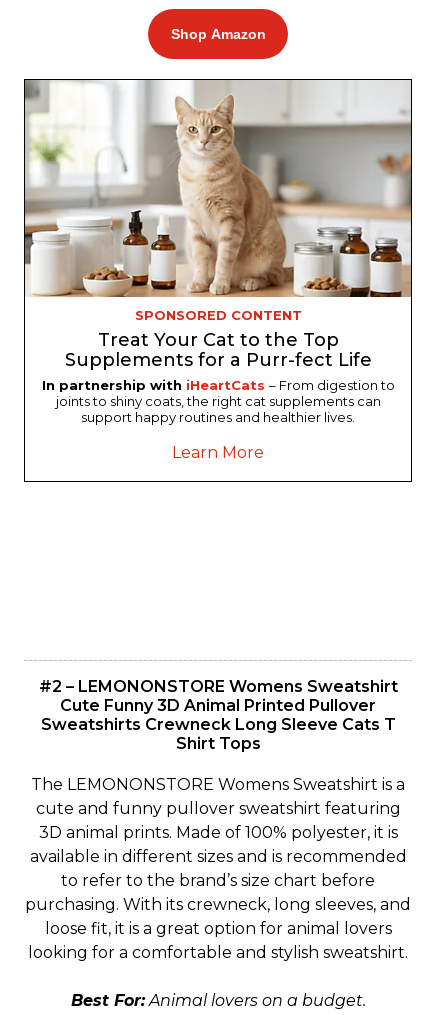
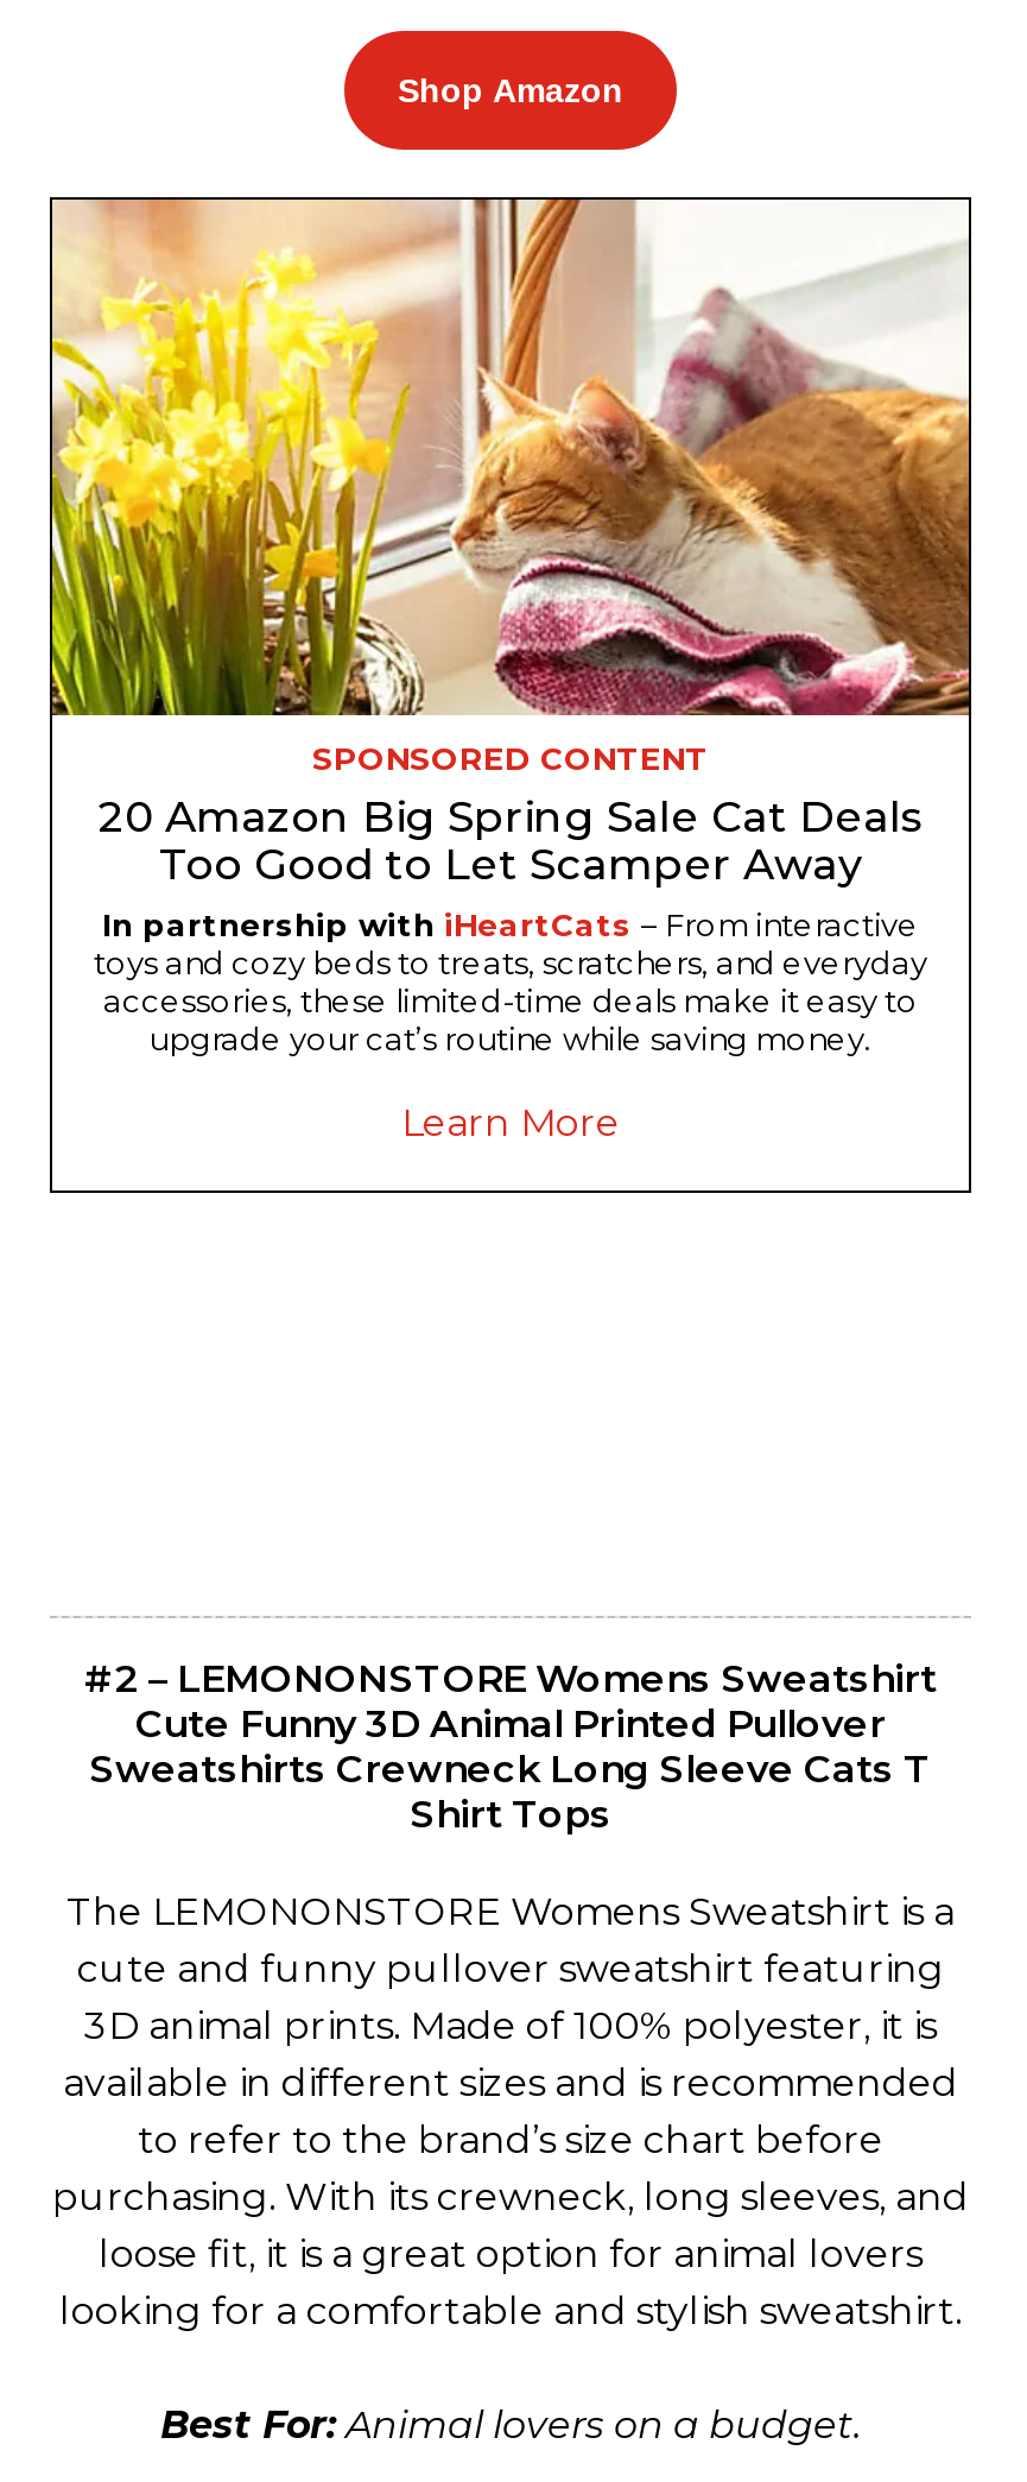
- [image]
- Treat Your Cat to the Top
- Supplements for a Purr-fect Life
- In partnership with iHeartCats – From digestion to
- joints to shiny coats, the right cat supplements can
- support happy routines and healthier lives.
+ [image]
+ 20 Amazon Big Spring Sale Cat Deals
+ Too Good to Let Scamper Away
+ In partnership with iHeartCats – From interactive
+ toys and cozy beds to treats, scratchers, and everyday
+ accessories, these limited-time deals make it easy to
+ upgrade your cat’s routine while saving money.
